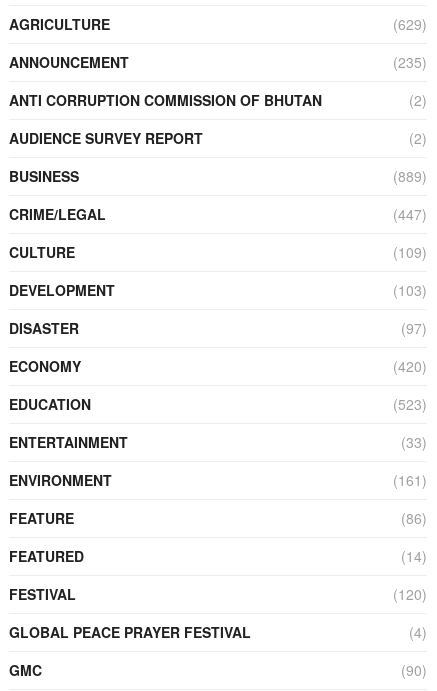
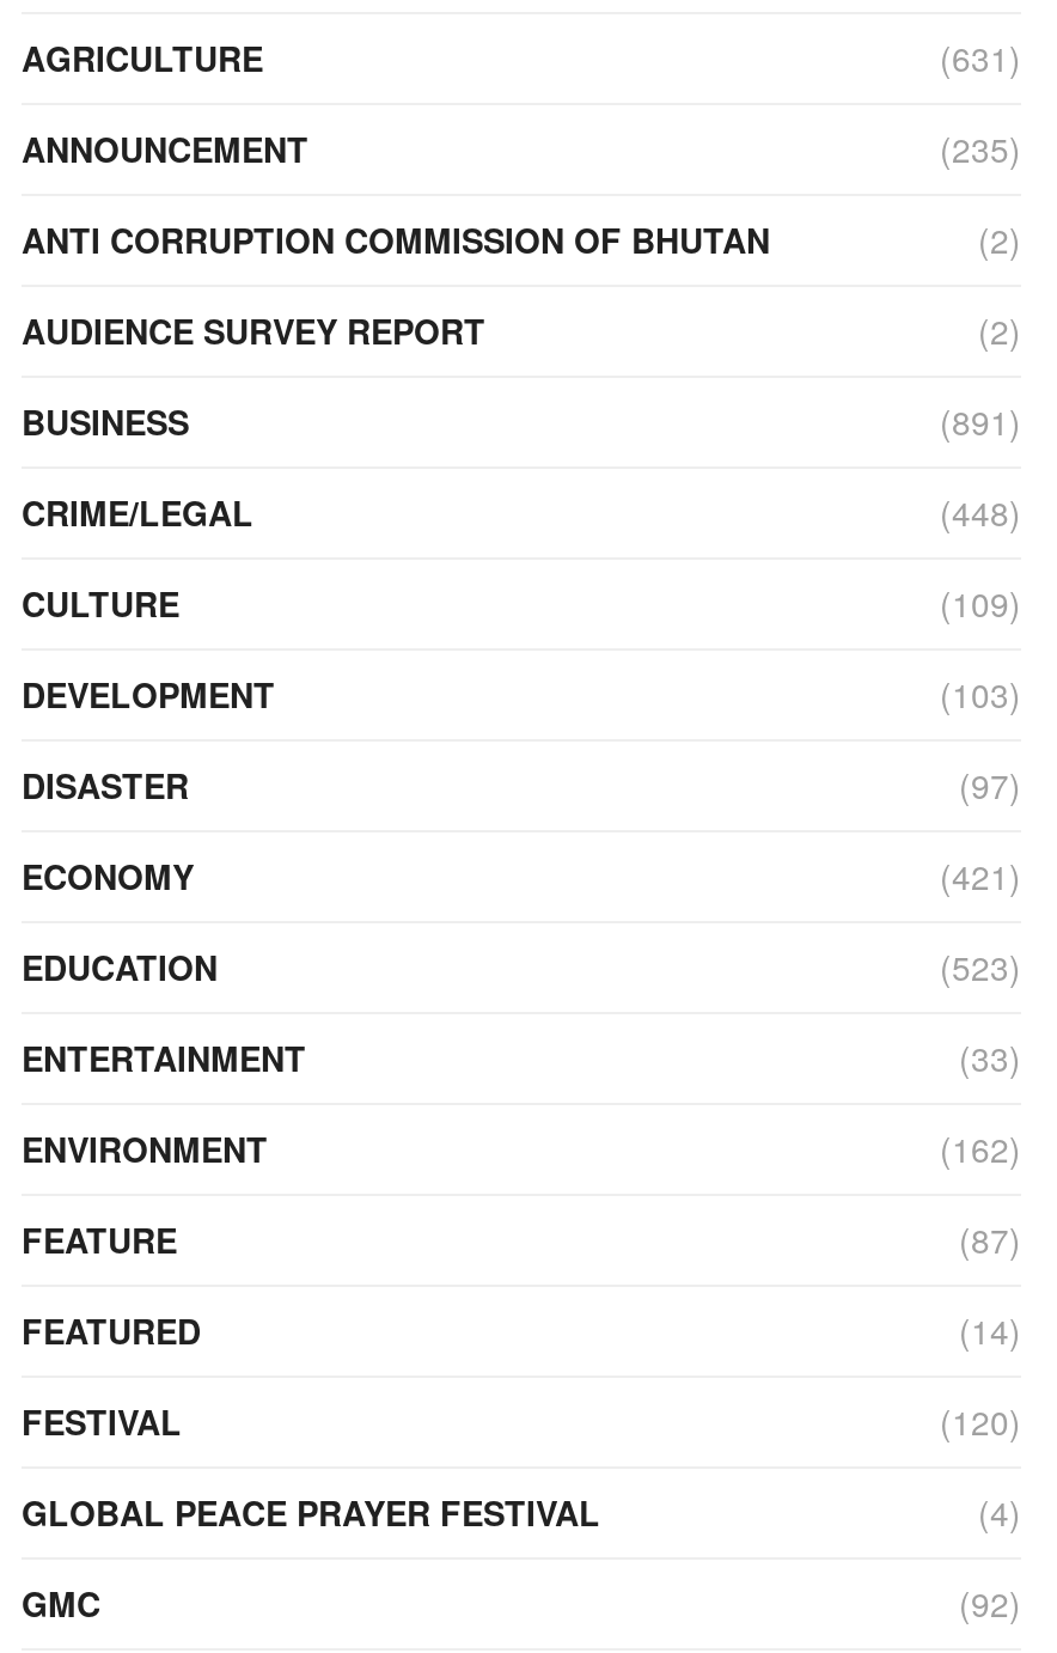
- (629)
+ (631)

- (889)
+ (891)

- (447)
+ (448)

- (420)
+ (421)

- (161)
+ (162)

- (86)
+ (87)

- (90)
+ (92)
